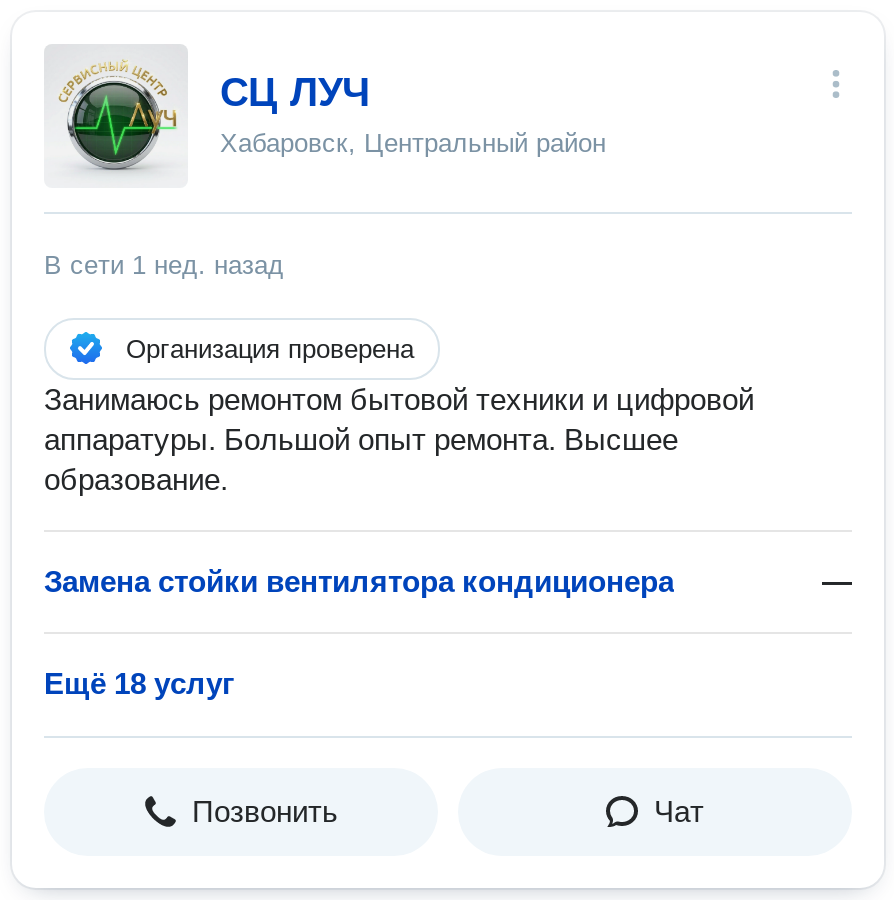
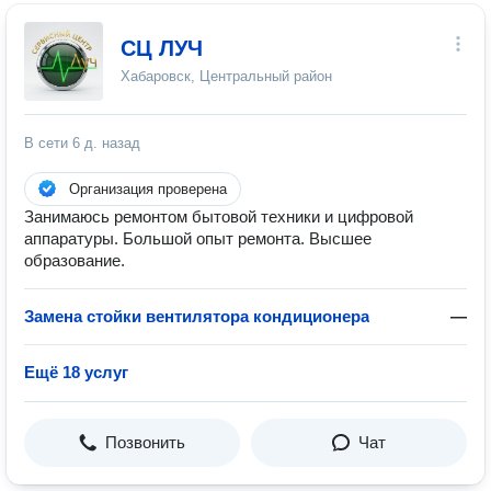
- В сети 1 нед. назад
+ В сети 6 д. назад
